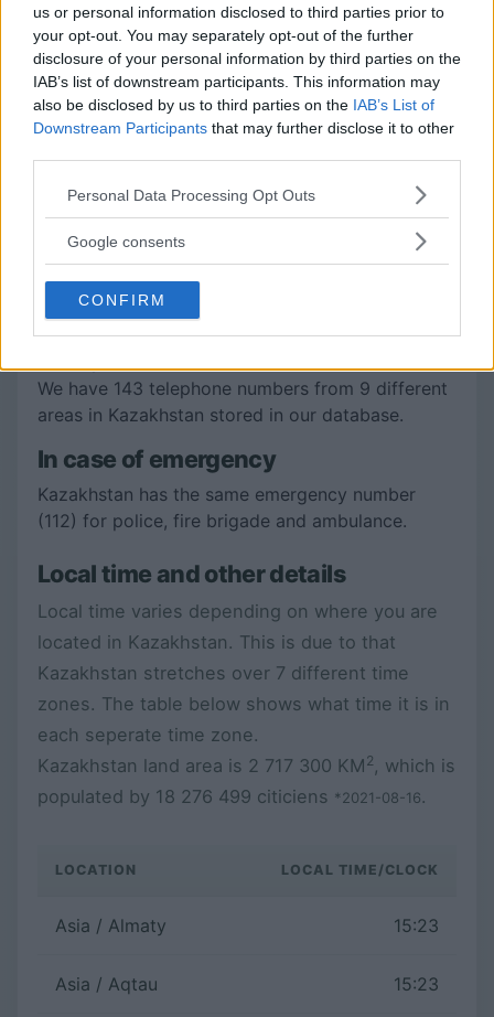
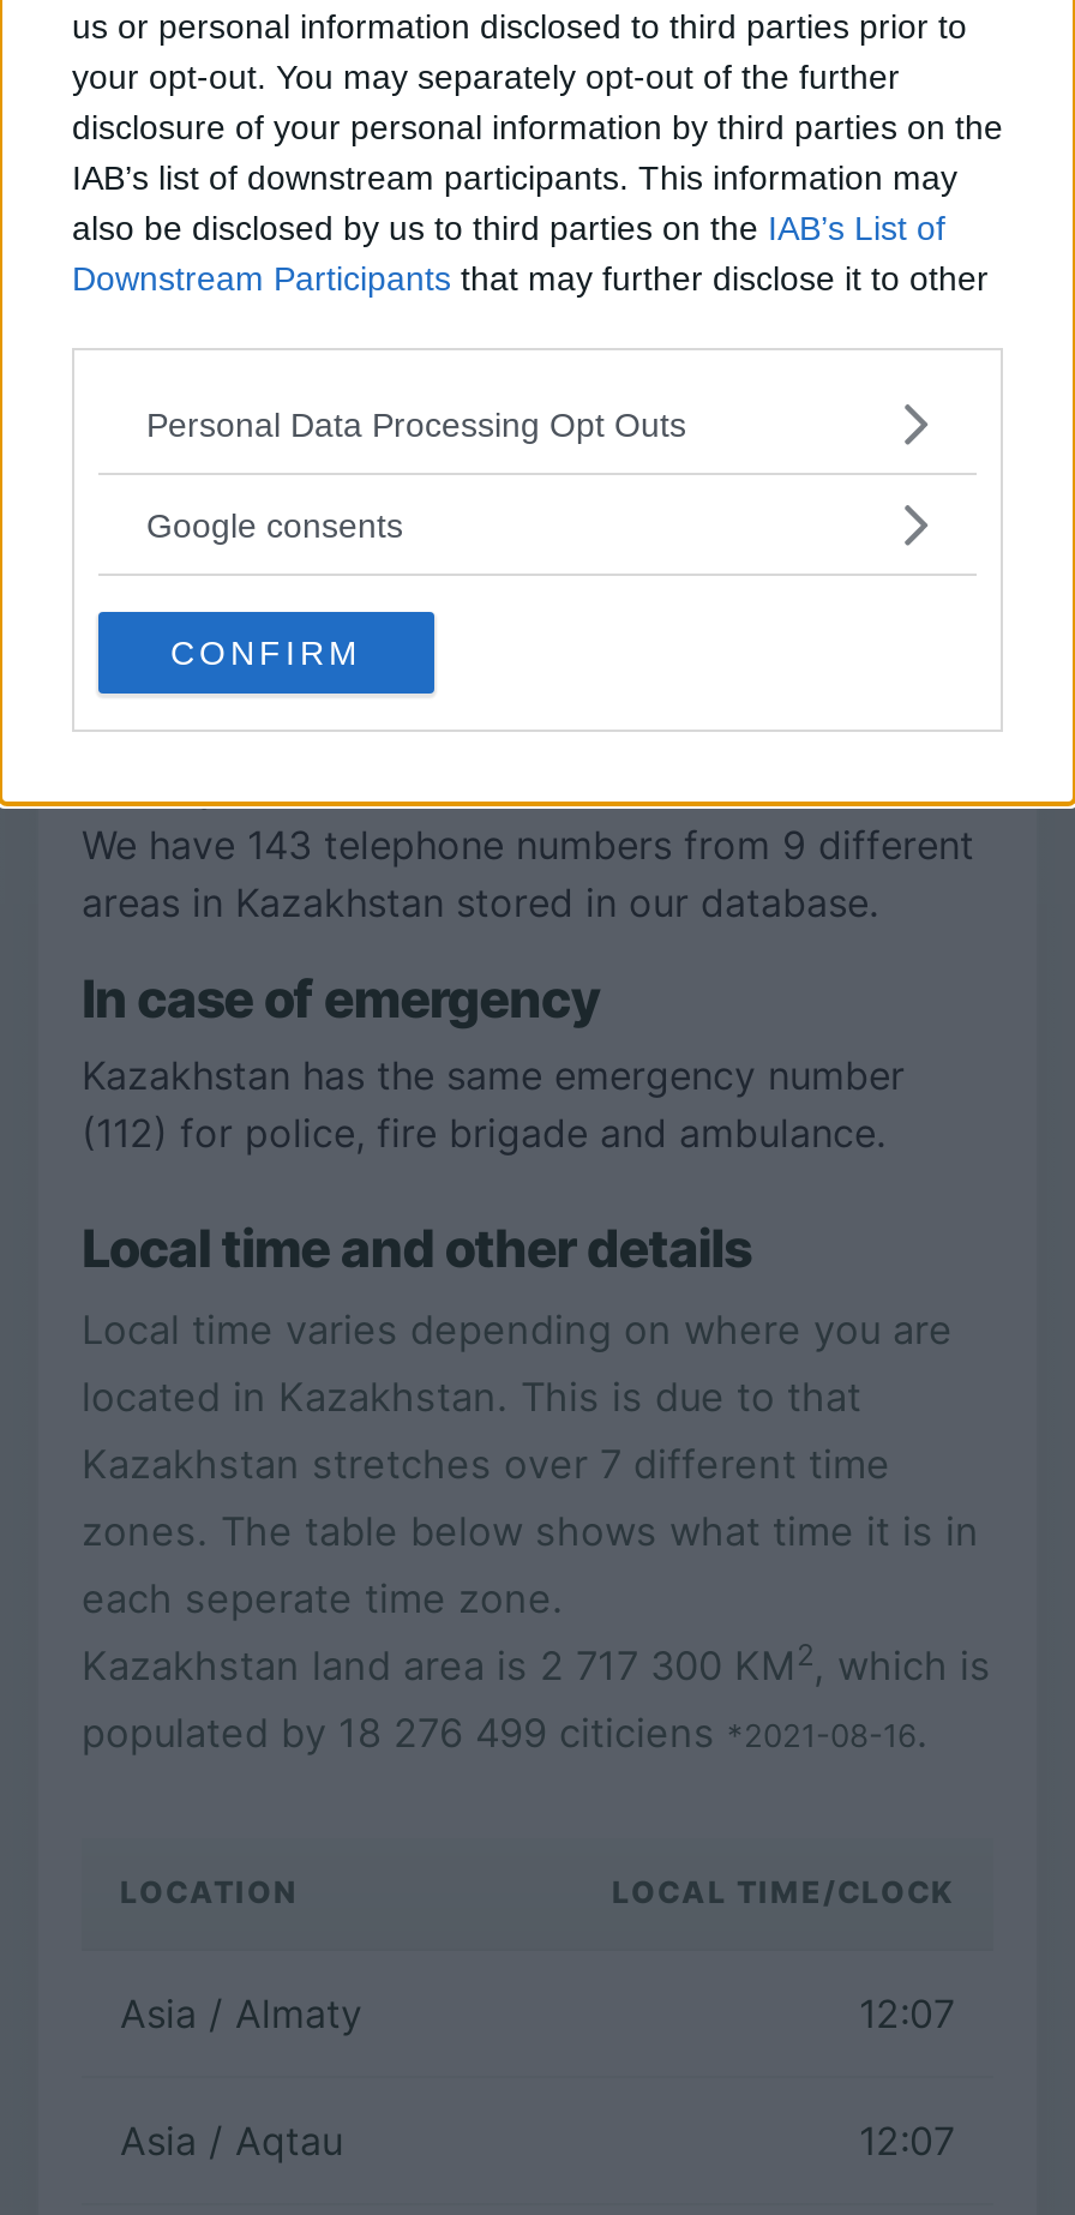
- 15:23
+ 12:07

- 15:23
+ 12:07
